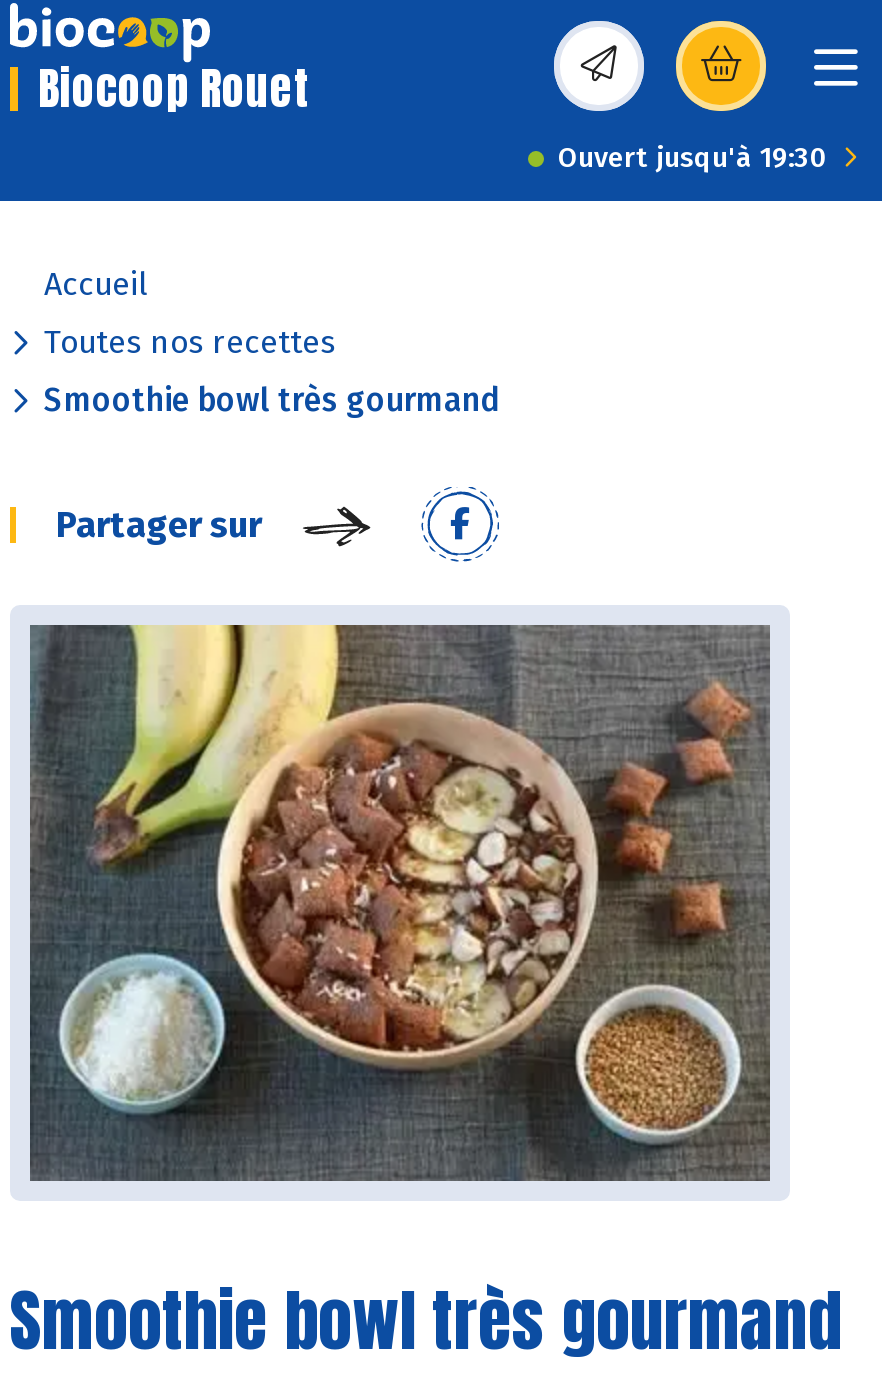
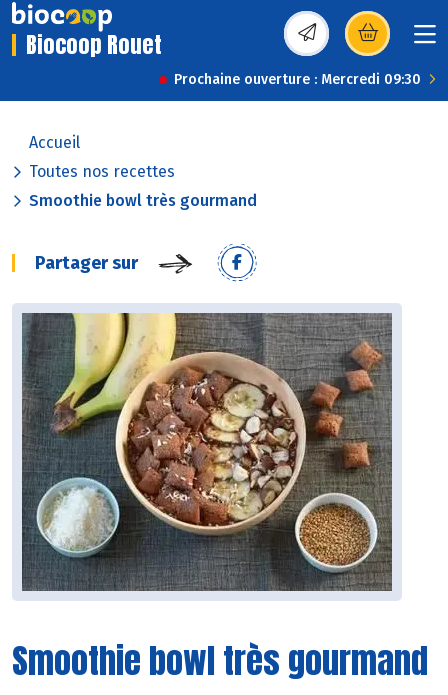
- Ouvert jusqu'à 19:30
+ Prochaine ouverture : Mercredi 09:30
